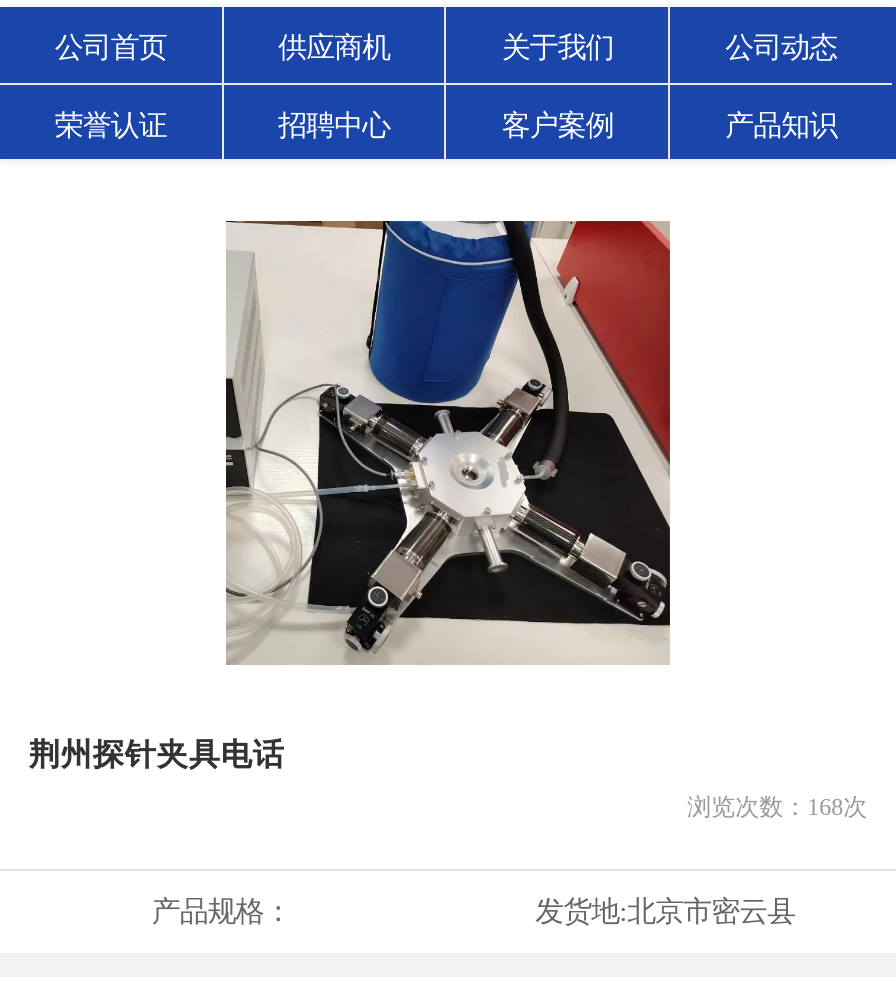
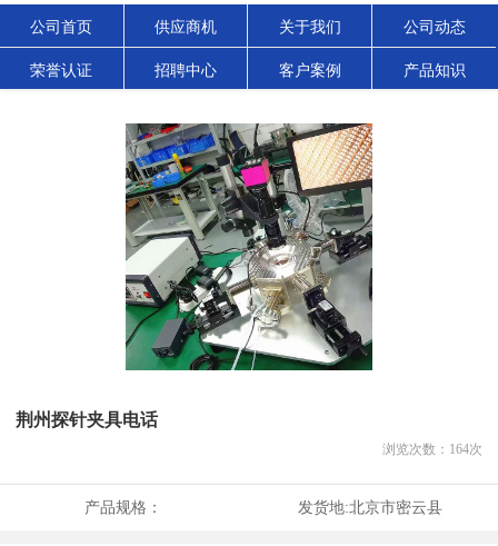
- [image]
+ [image]

- 浏览次数：168次
+ 浏览次数：164次
